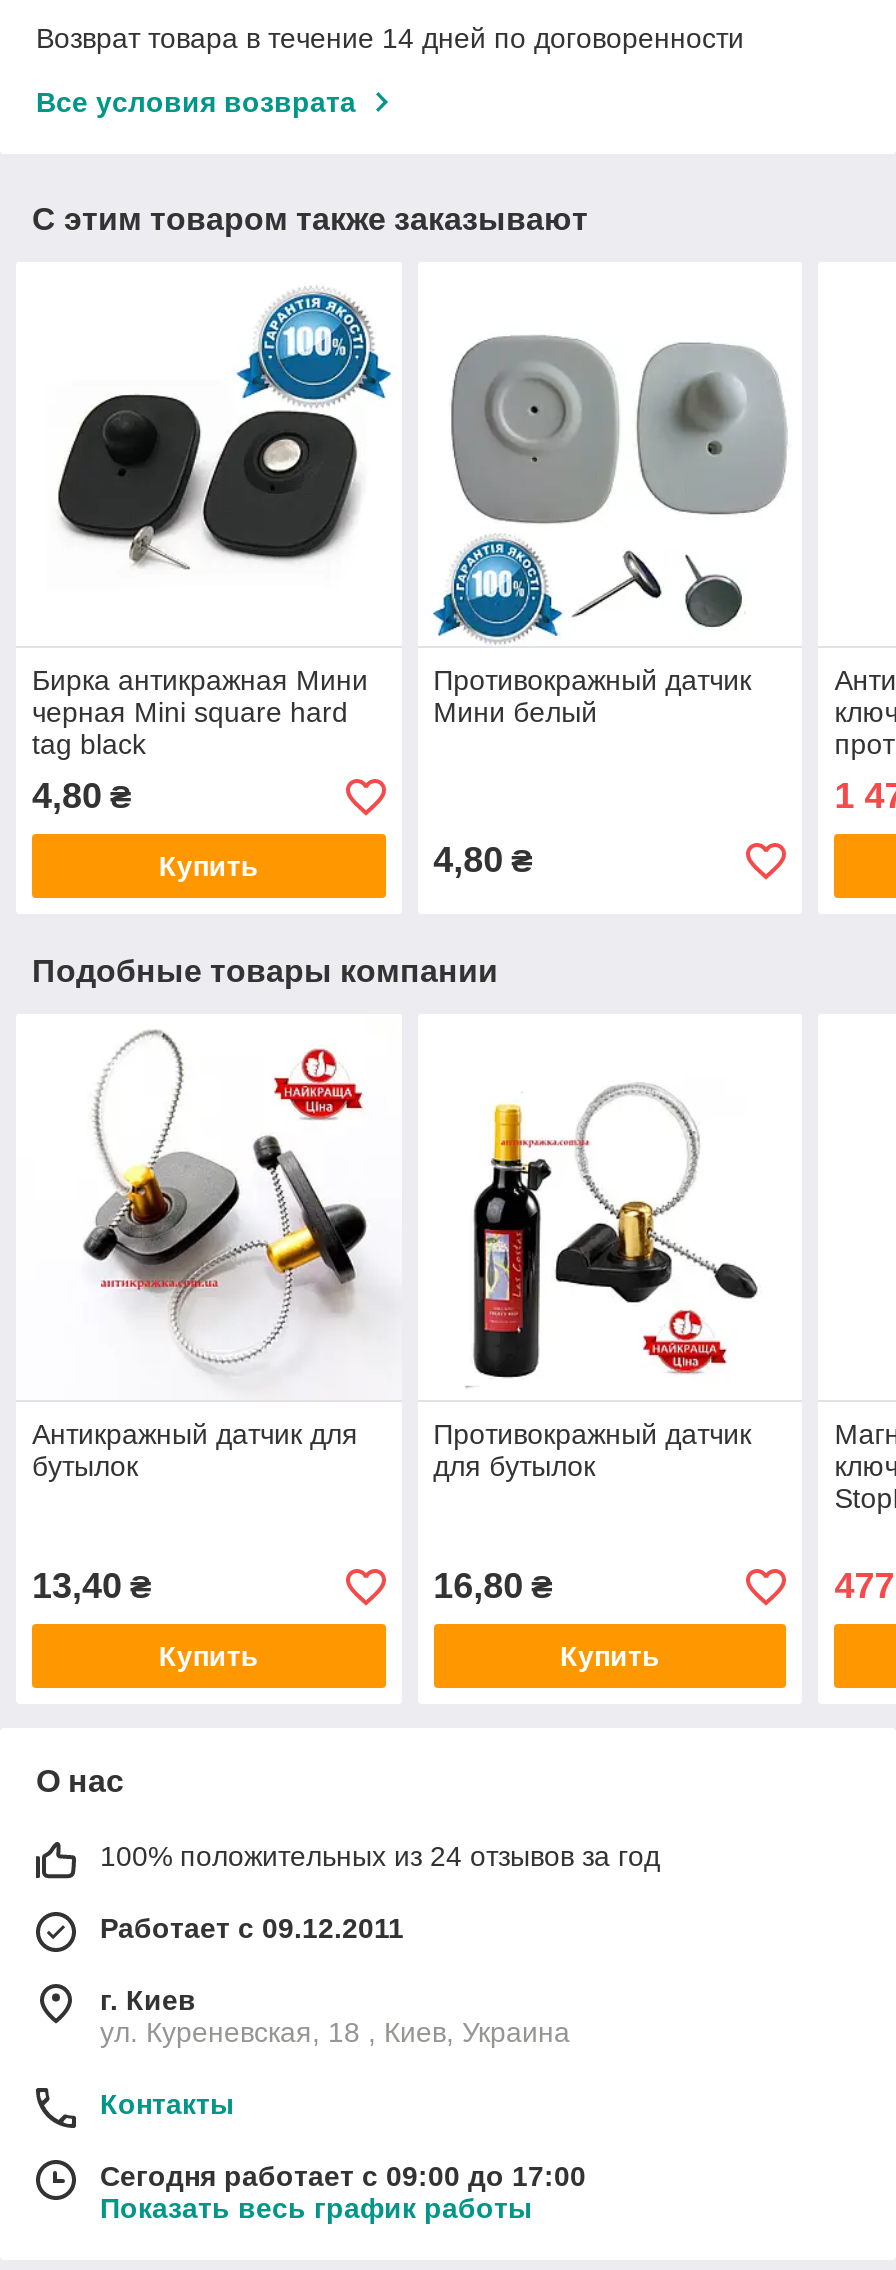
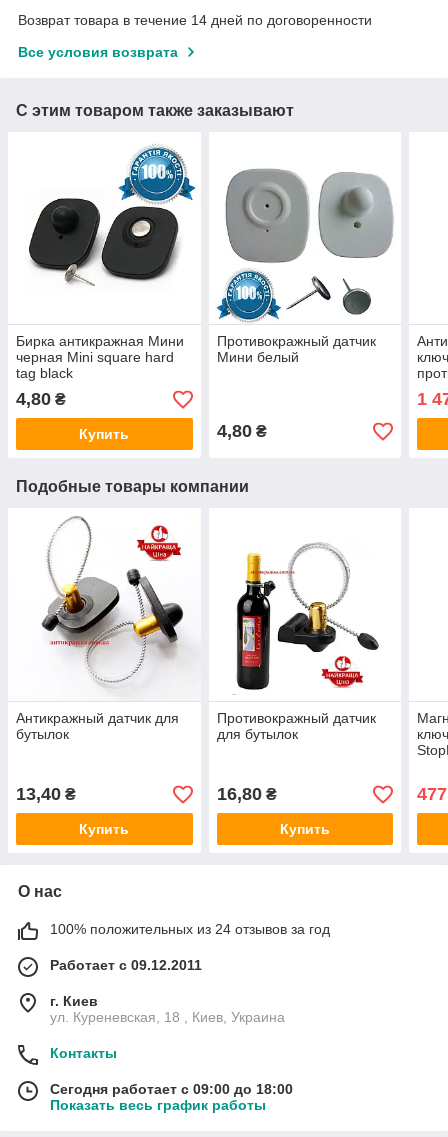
- Сегодня работает с 09:00 до 17:00
+ Сегодня работает с 09:00 до 18:00
